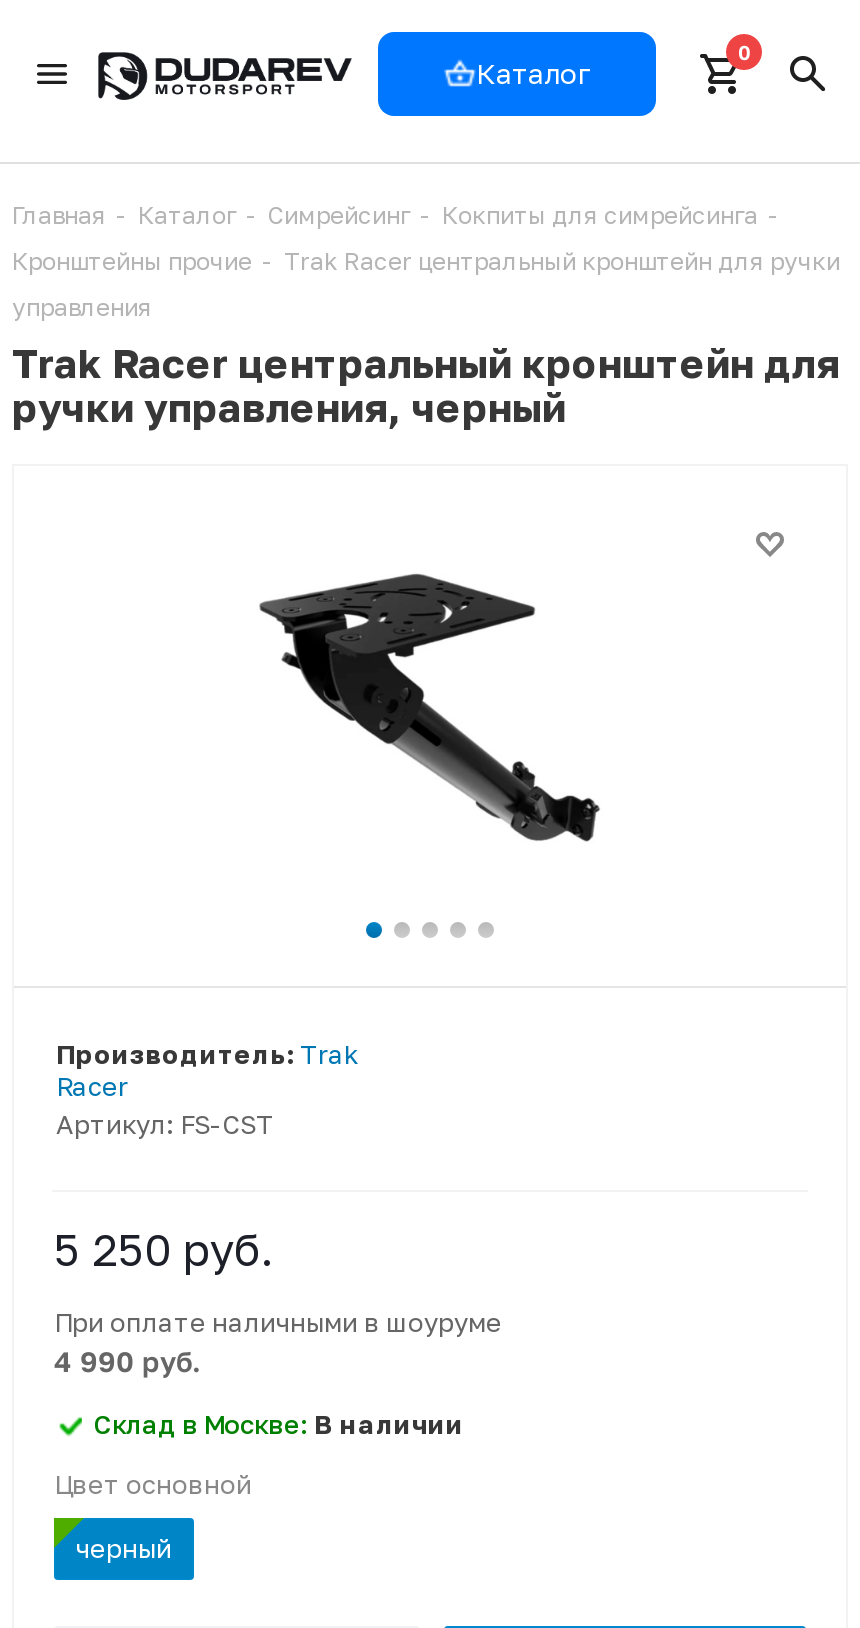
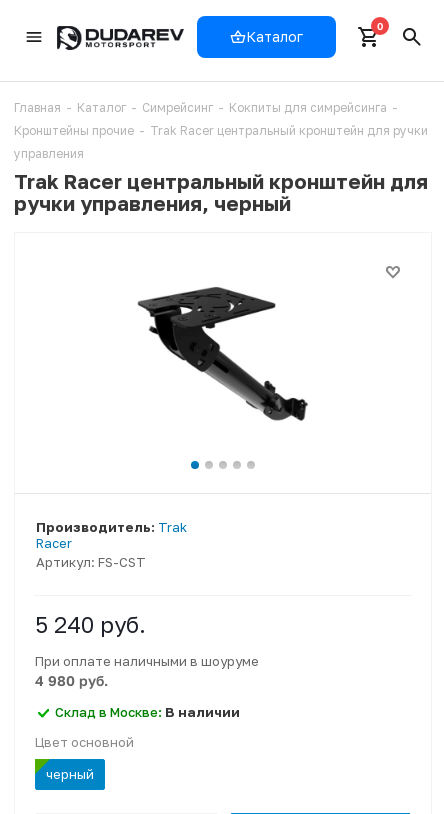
- 5 250 руб.
+ 5 240 руб.

- 4 990 руб.
+ 4 980 руб.
